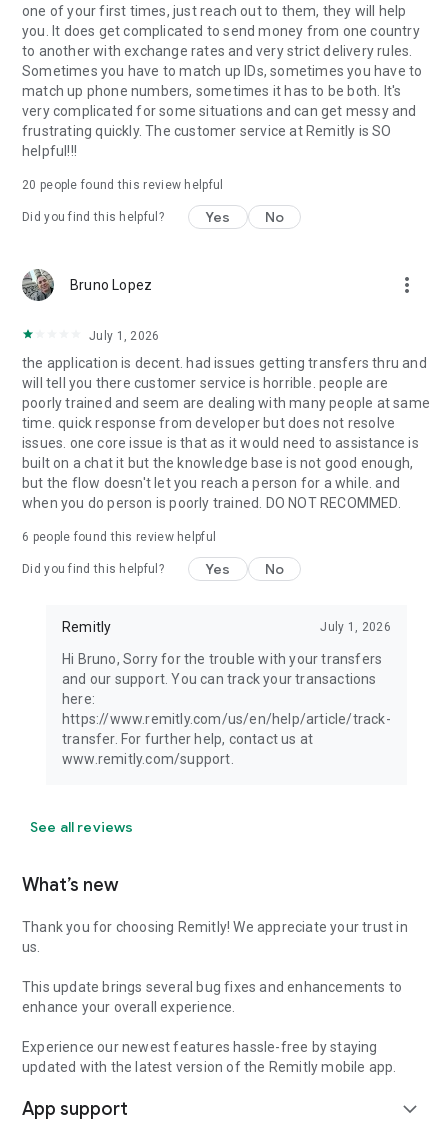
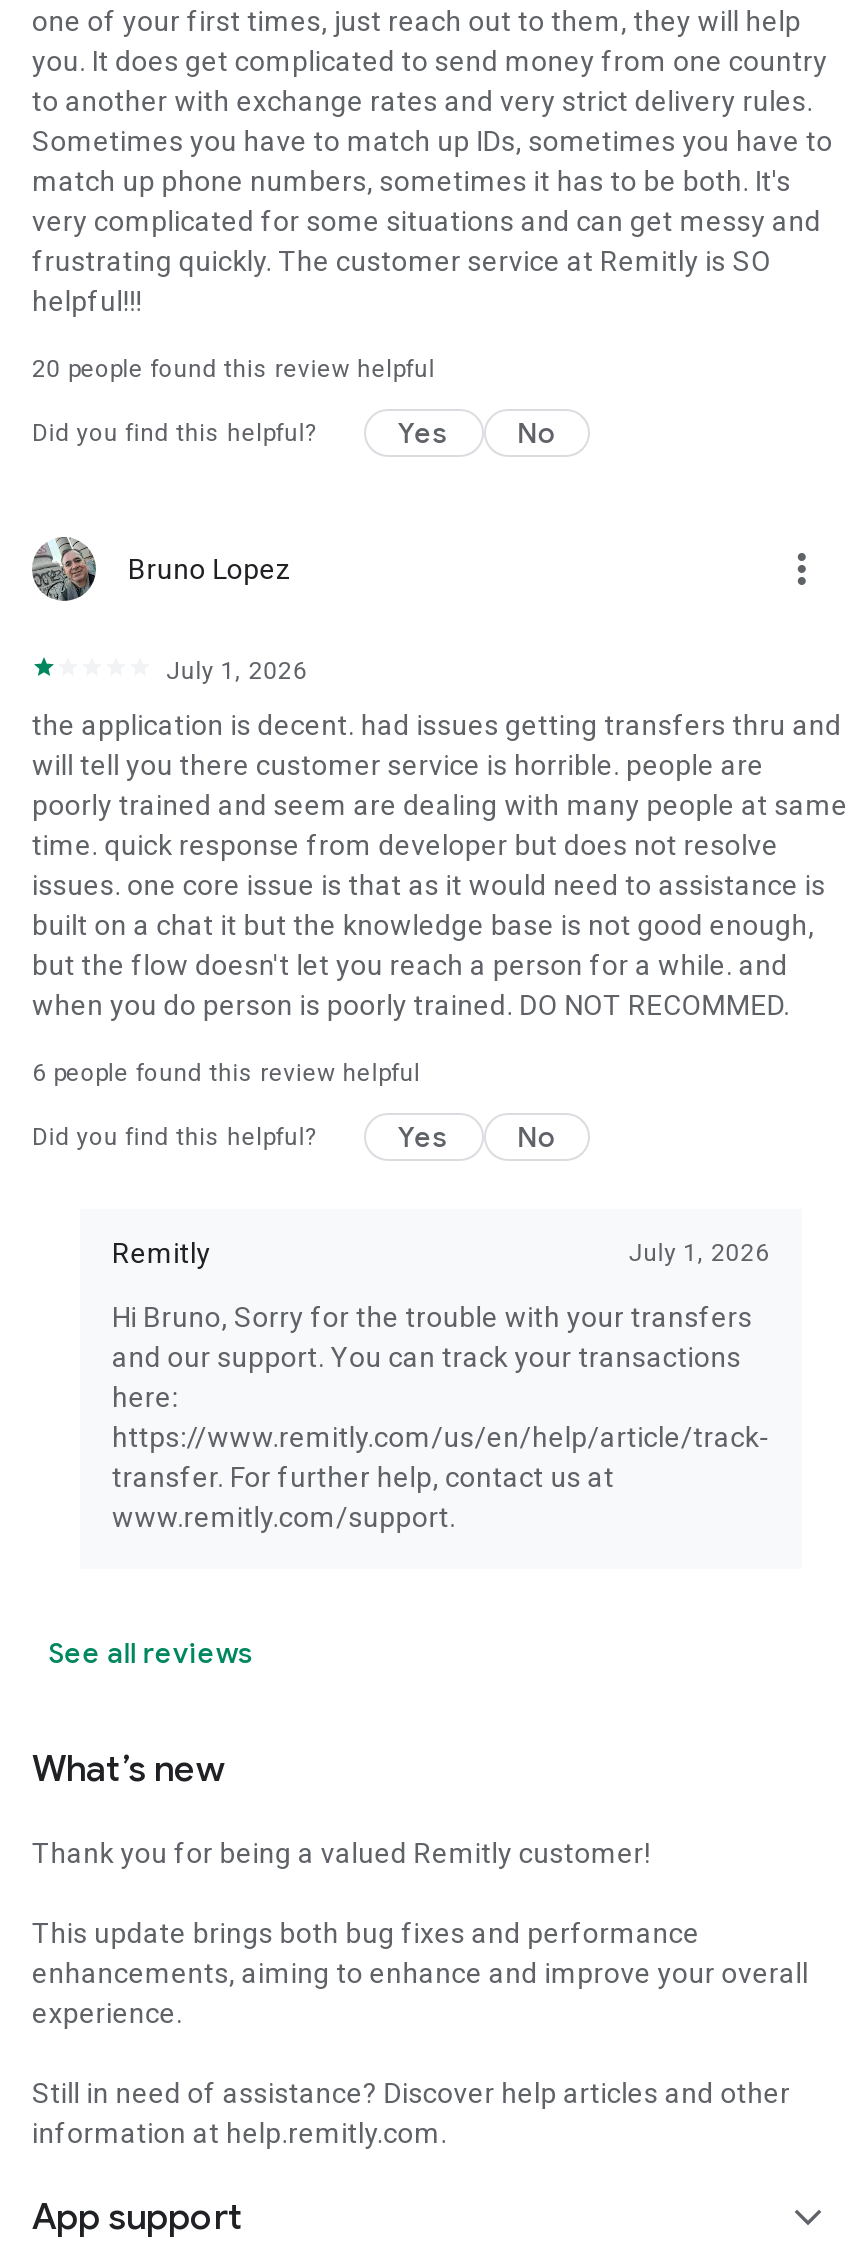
- Thank you for choosing Remitly! We appreciate your trust in
- us.
+ Thank you for being a valued Remitly customer!

- This update brings several bug fixes and enhancements to
- enhance your overall experience.
+ This update brings both bug fixes and performance
+ enhancements, aiming to enhance and improve your overall
+ experience.

- Experience our newest features hassle-free by staying
- updated with the latest version of the Remitly mobile app.
+ Still in need of assistance? Discover help articles and other
+ information at help.remitly.com.
